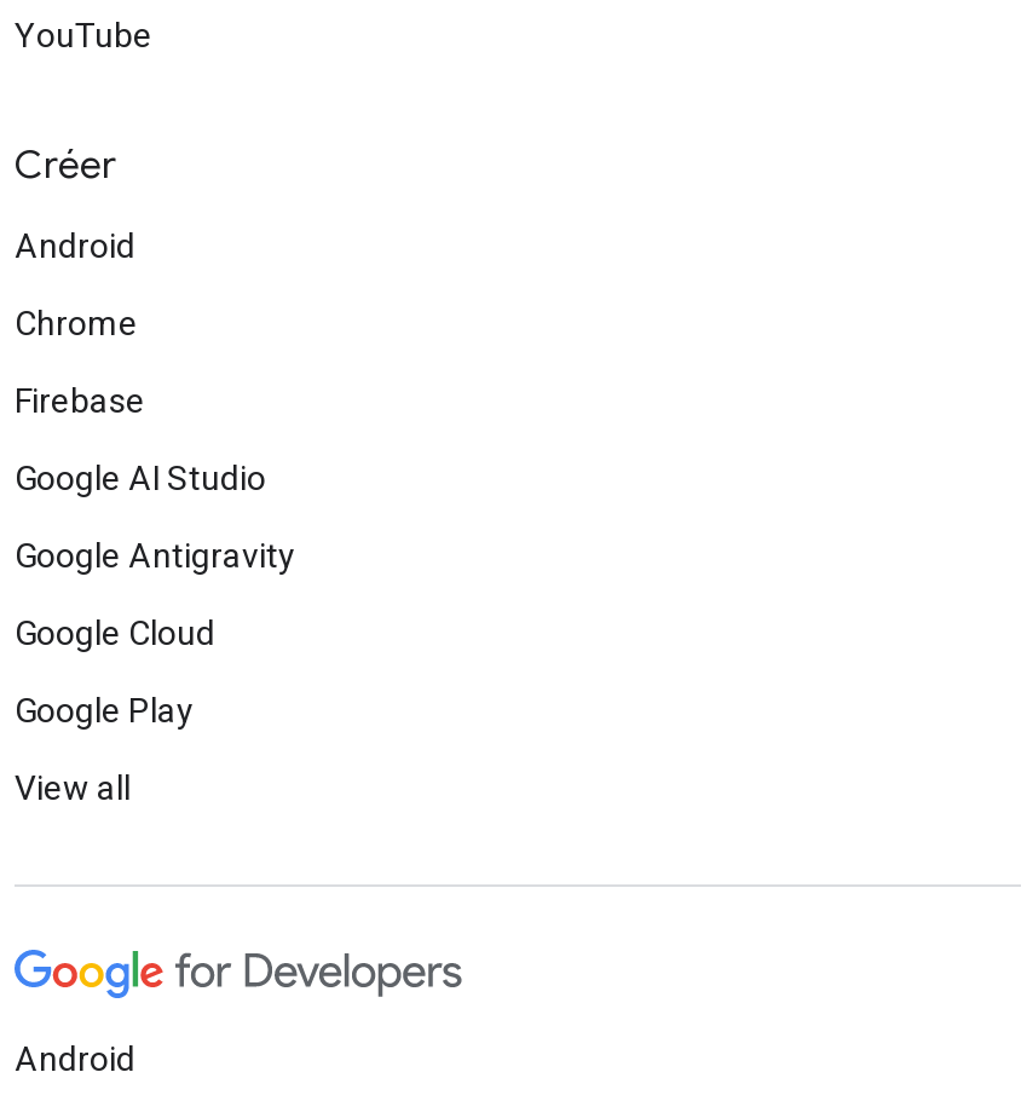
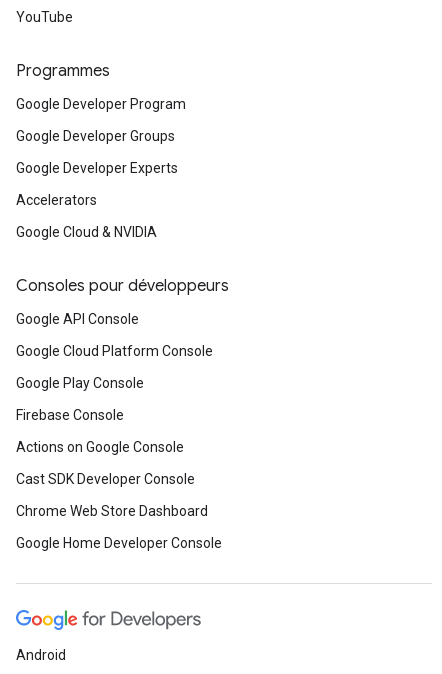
- Créer
- Android
- Chrome
- Firebase
- Google AI Studio
- Google Antigravity
- Google Cloud
- Google Play
- View all
+ Programmes
+ Google Developer Program
+ Google Developer Groups
+ Google Developer Experts
+ Accelerators
+ Google Cloud & NVIDIA
+ Consoles pour développeurs
+ Google API Console
+ Google Cloud Platform Console
+ Google Play Console
+ Firebase Console
+ Actions on Google Console
+ Cast SDK Developer Console
+ Chrome Web Store Dashboard
+ Google Home Developer Console
